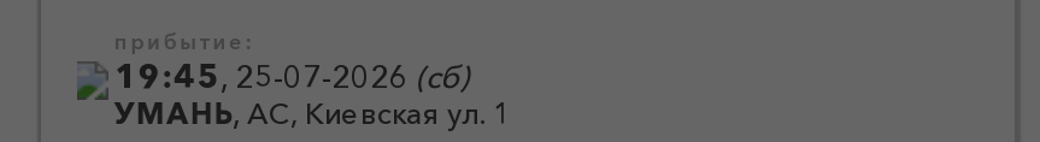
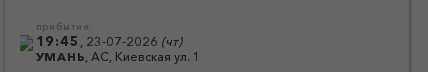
- 19:45, 25-07-2026 (сб)
+ 19:45, 23-07-2026 (чт)
